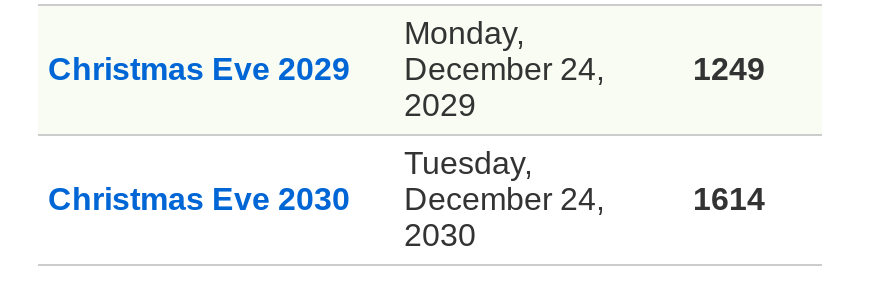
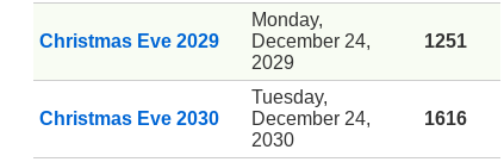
- 1249
+ 1251

- 1614
+ 1616
